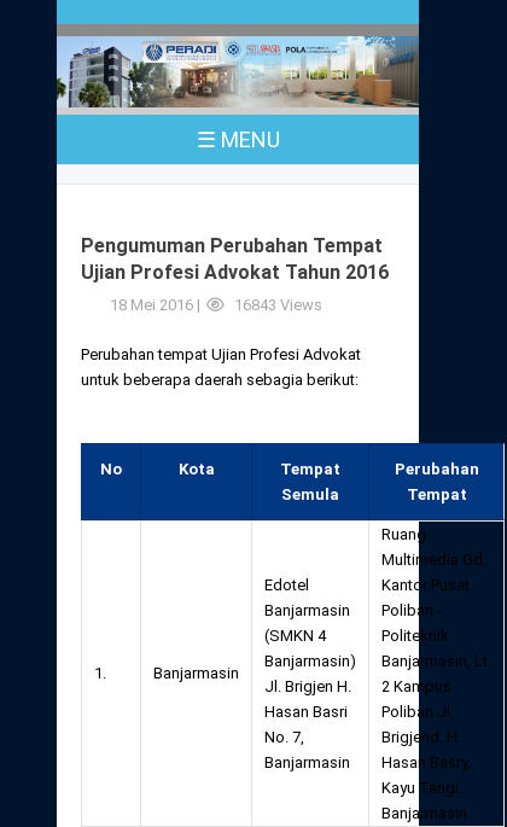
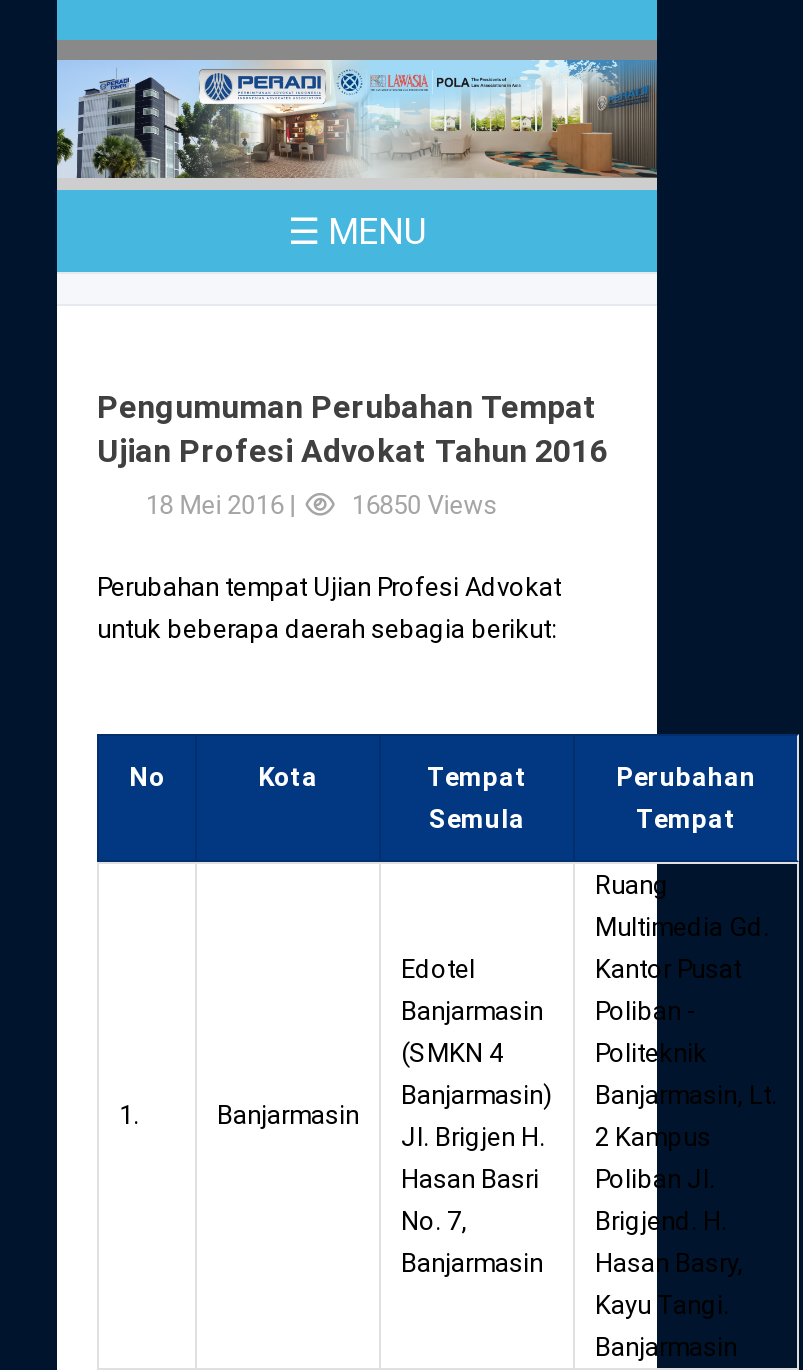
- 16843 Views
+ 16850 Views
